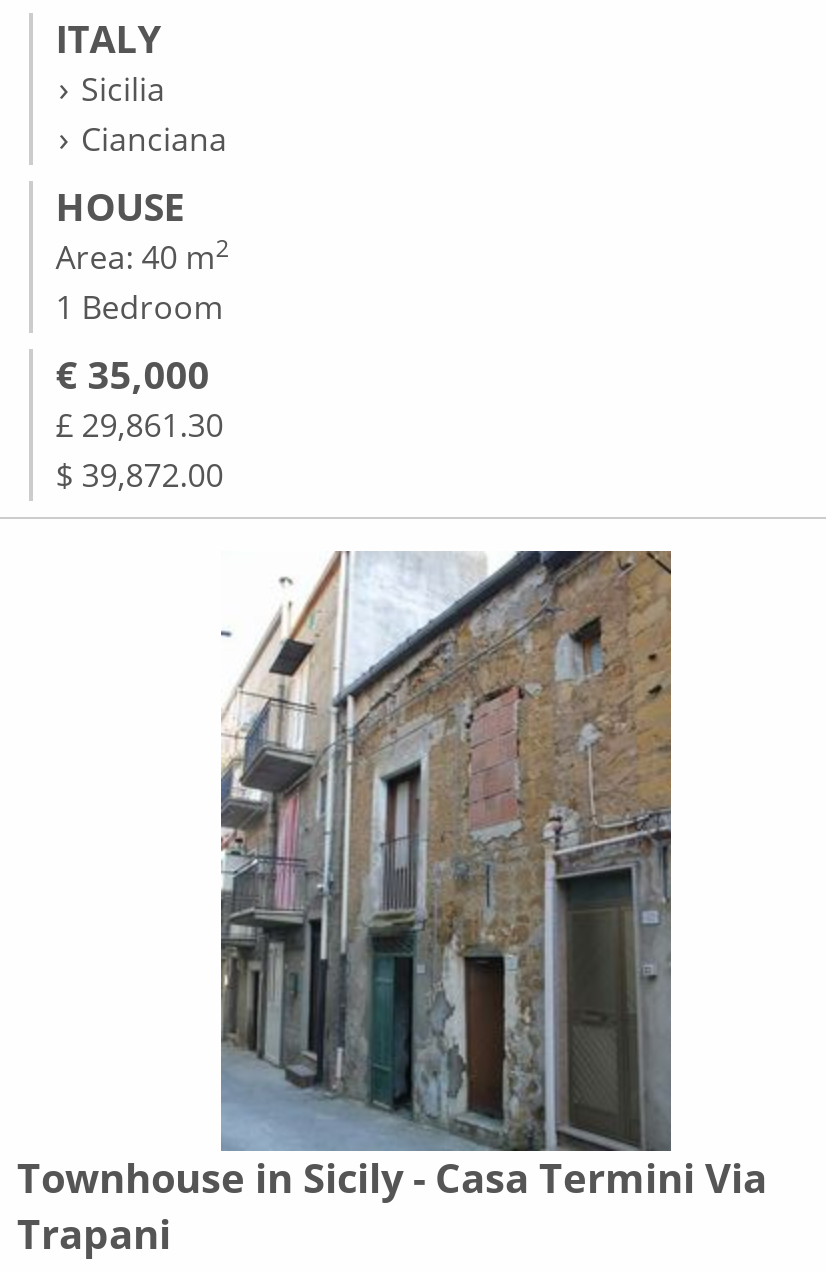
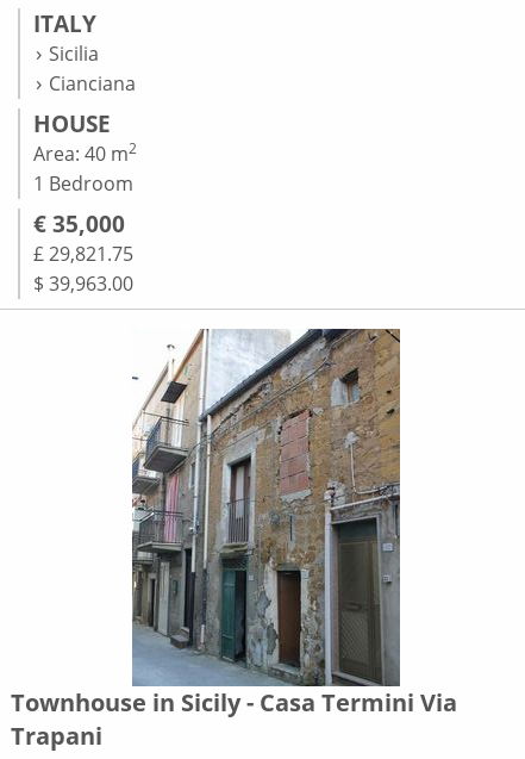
- £ 29,861.30
+ £ 29,821.75

- $ 39,872.00
+ $ 39,963.00
